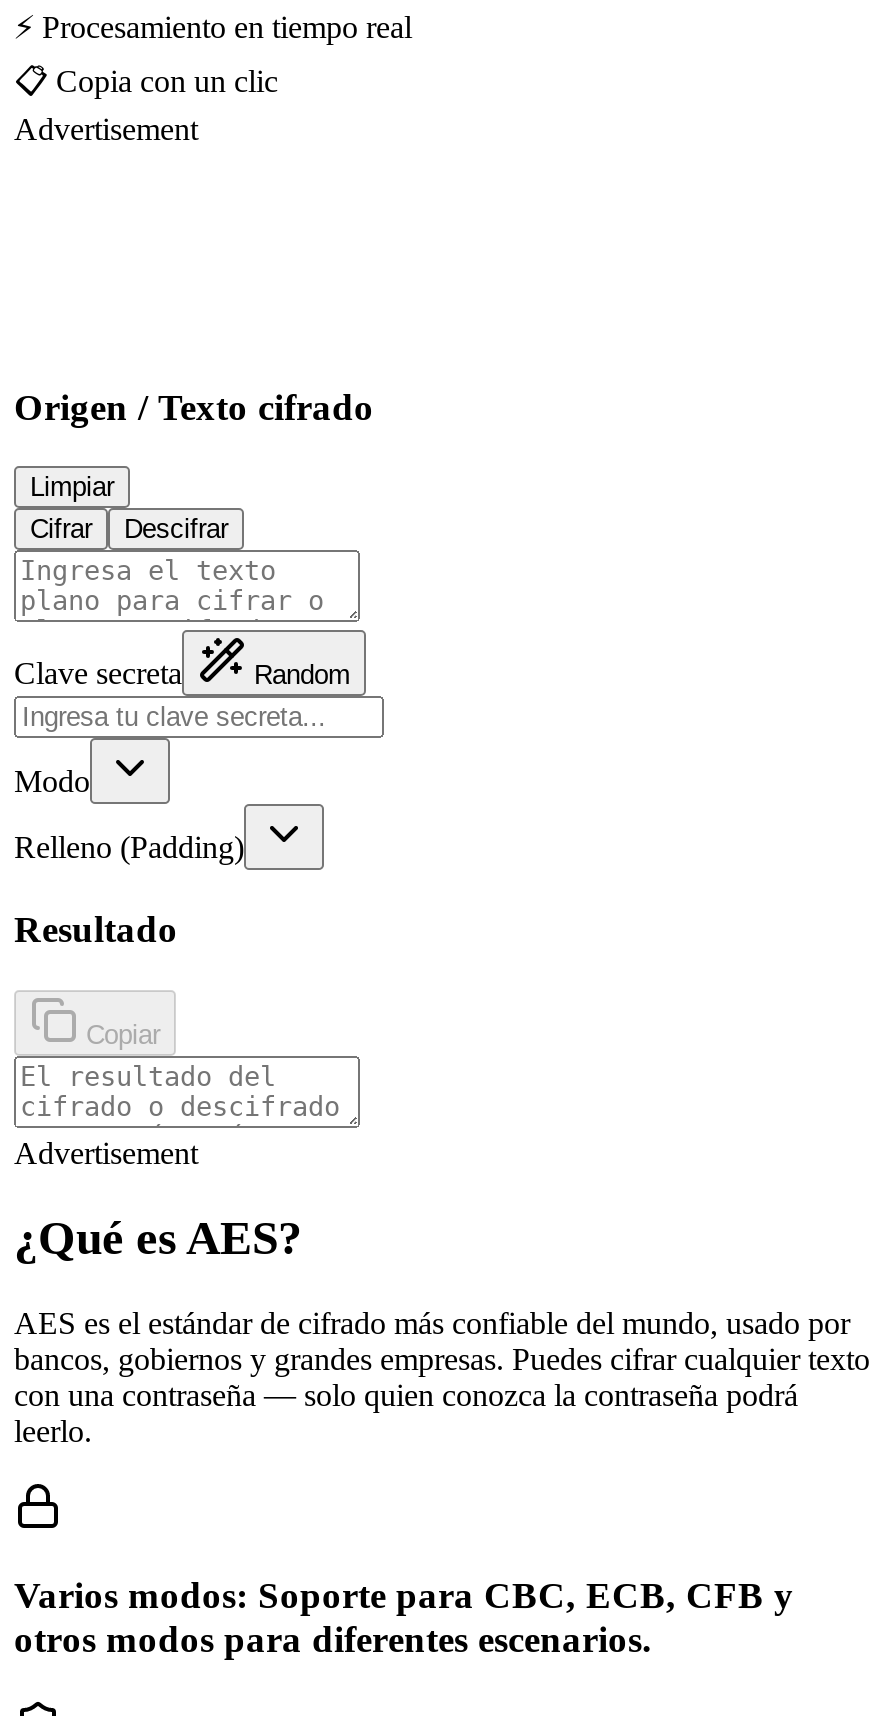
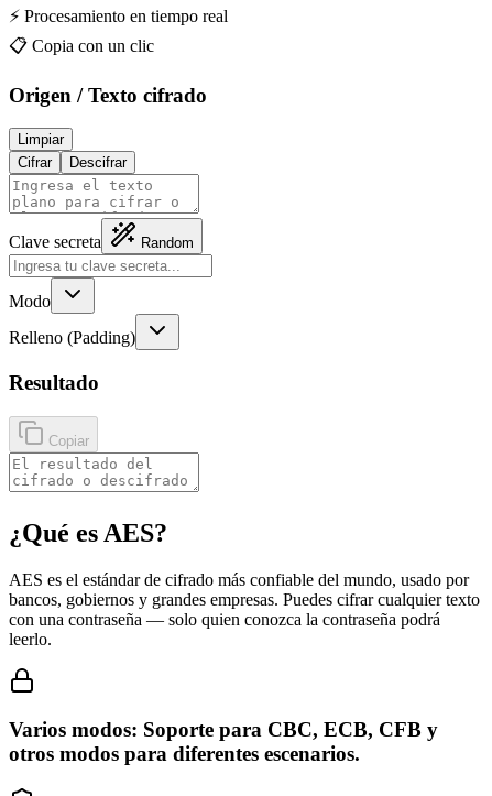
- Advertisement

- Advertisement
